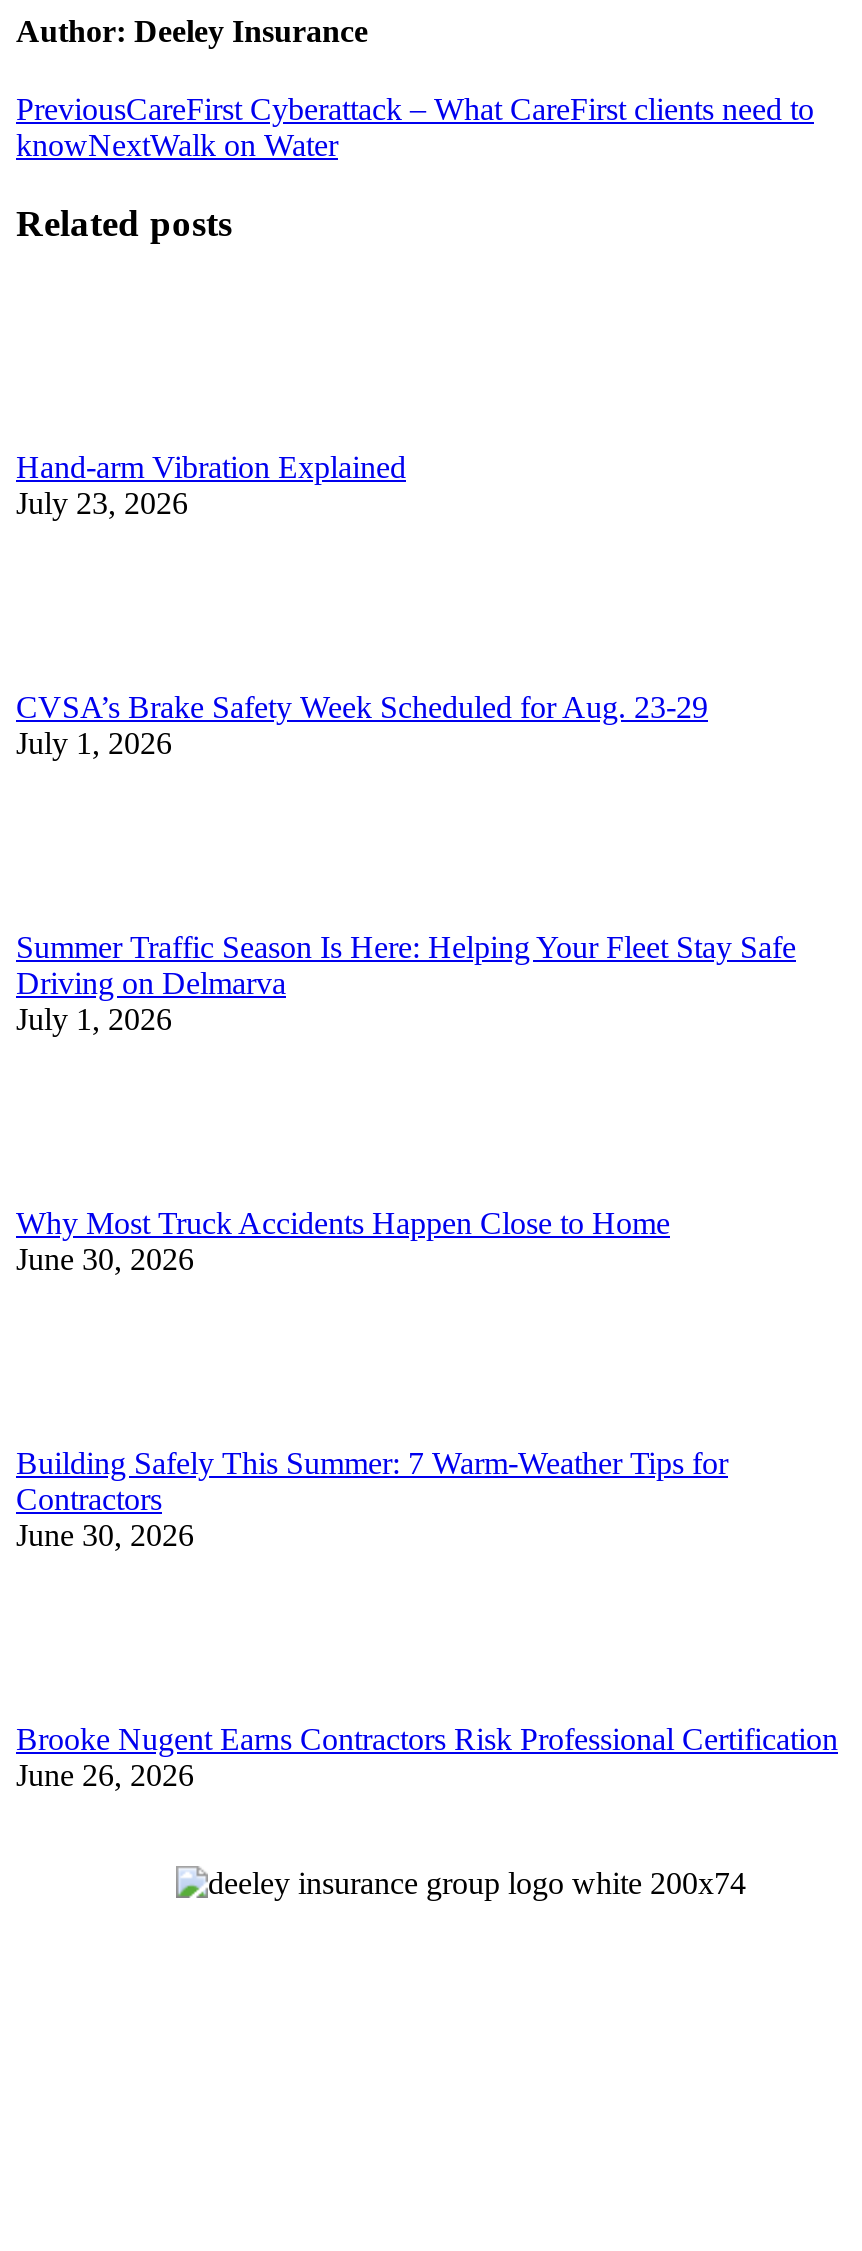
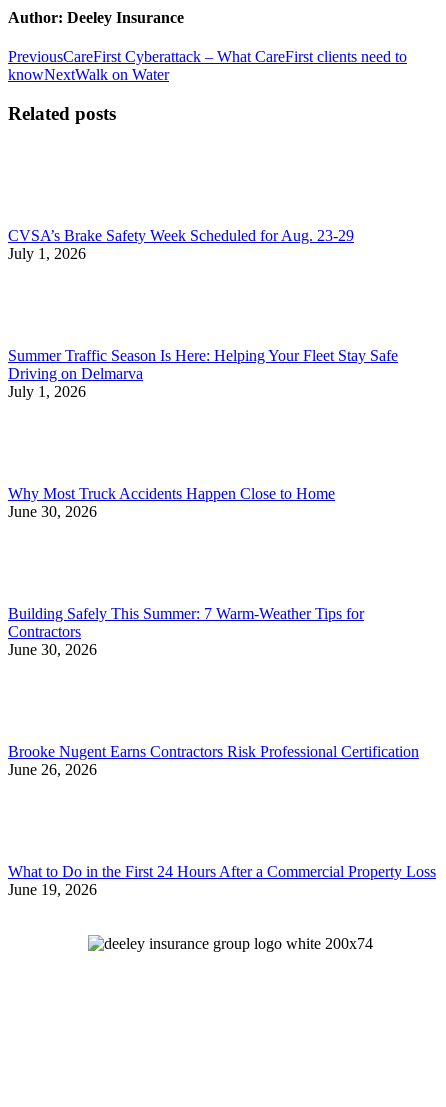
- Hand-arm Vibration Explained
- July 23, 2026

moved up: CVSA’s Brake Safety Week Scheduled for Aug. 23-29 | July 1, 2026 | Summer Traffic Season Is Here: Helping Your Fleet Stay Safe | ... | Brooke Nugent Earns Contractors Risk Professional Certification | June 26, 2026

+ What to Do in the First 24 Hours After a Commercial Property Loss
+ June 19, 2026
